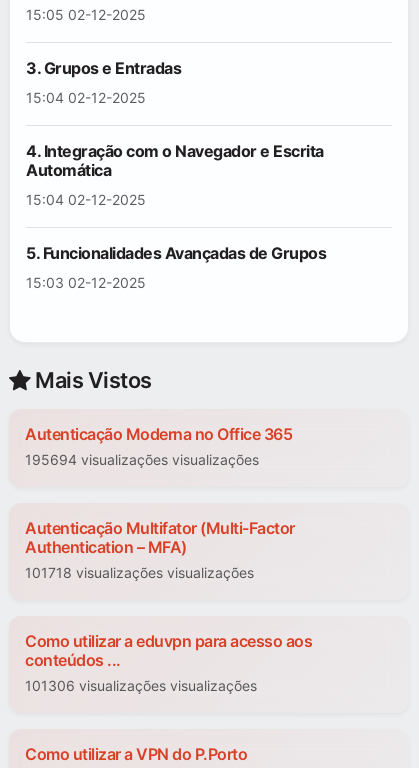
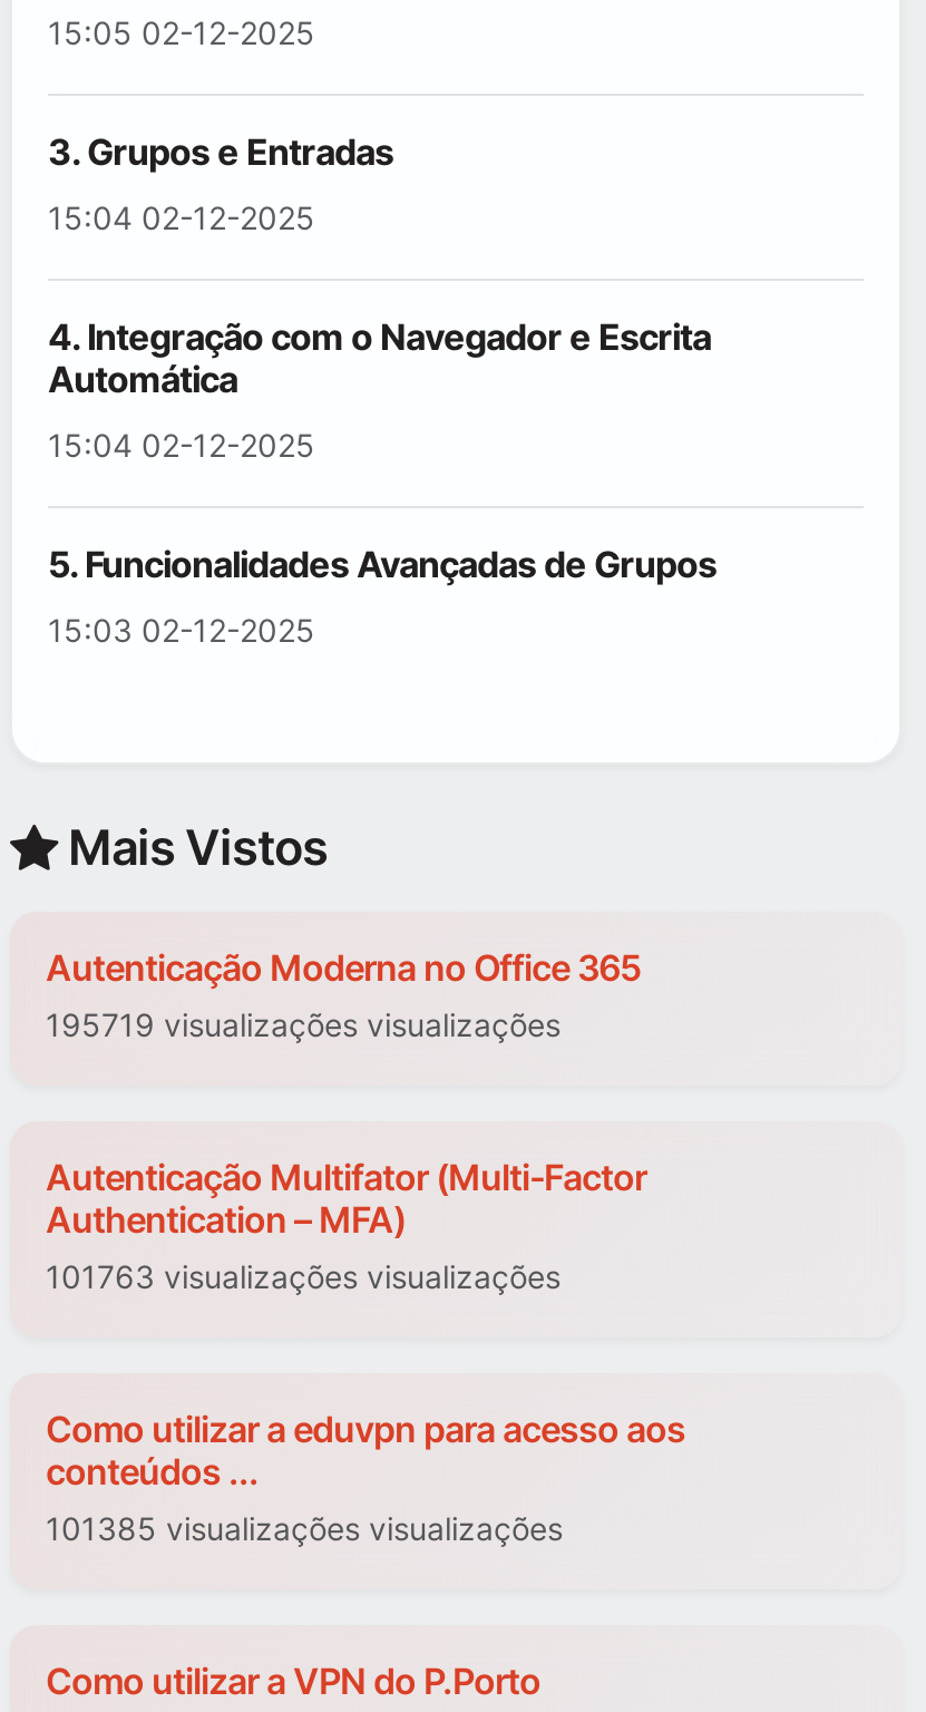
- 195694 visualizações visualizações
+ 195719 visualizações visualizações

- 101718 visualizações visualizações
+ 101763 visualizações visualizações

- 101306 visualizações visualizações
+ 101385 visualizações visualizações
